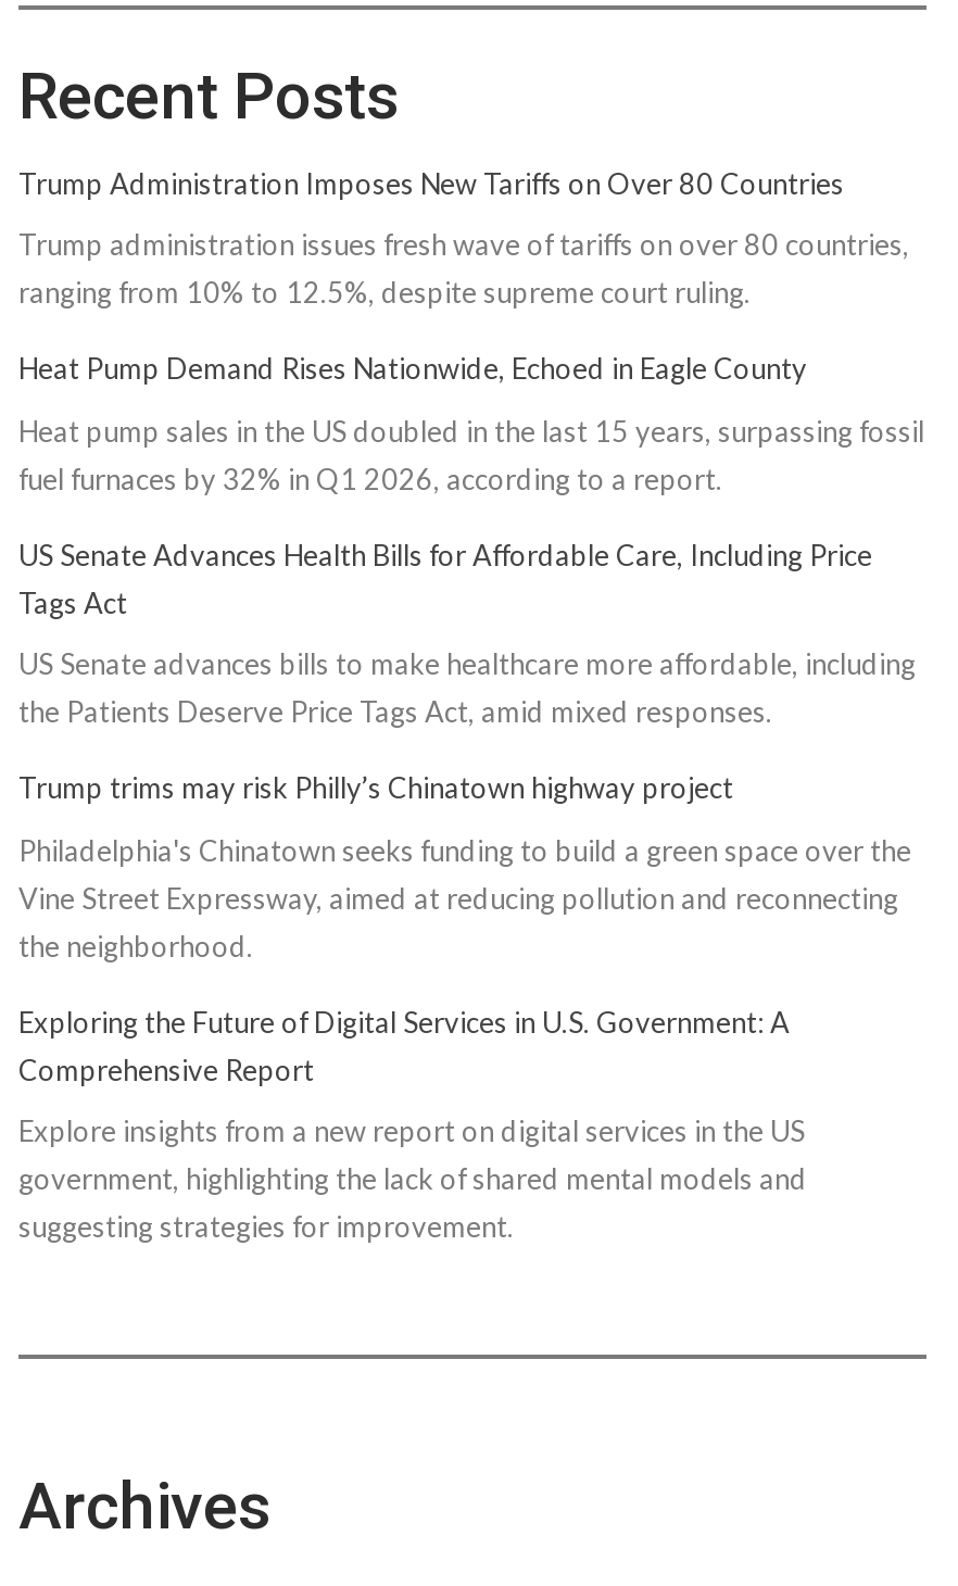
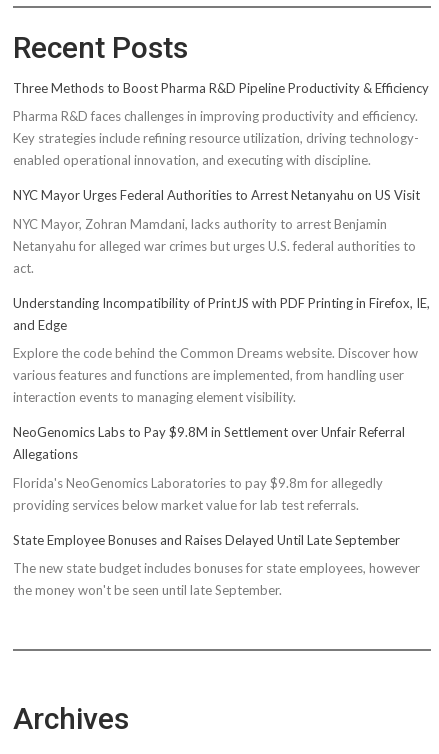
- Trump Administration Imposes New Tariffs on Over 80 Countries
+ Three Methods to Boost Pharma R&D Pipeline Productivity & Efficiency

- Trump administration issues fresh wave of tariffs on over 80 countries,
- ranging from 10% to 12.5%, despite supreme court ruling.
+ Pharma R&D faces challenges in improving productivity and efficiency.
+ Key strategies include refining resource utilization, driving technology-
+ enabled operational innovation, and executing with discipline.

- Heat Pump Demand Rises Nationwide, Echoed in Eagle County
+ NYC Mayor Urges Federal Authorities to Arrest Netanyahu on US Visit

- Heat pump sales in the US doubled in the last 15 years, surpassing fossil
- fuel furnaces by 32% in Q1 2026, according to a report.
+ NYC Mayor, Zohran Mamdani, lacks authority to arrest Benjamin
+ Netanyahu for alleged war crimes but urges U.S. federal authorities to
+ act.

- US Senate Advances Health Bills for Affordable Care, Including Price
- Tags Act
+ Understanding Incompatibility of PrintJS with PDF Printing in Firefox, IE,
+ and Edge

- US Senate advances bills to make healthcare more affordable, including
- the Patients Deserve Price Tags Act, amid mixed responses.
+ Explore the code behind the Common Dreams website. Discover how
+ various features and functions are implemented, from handling user
+ interaction events to managing element visibility.

- Trump trims may risk Philly’s Chinatown highway project
+ NeoGenomics Labs to Pay $9.8M in Settlement over Unfair Referral
+ Allegations

- Philadelphia's Chinatown seeks funding to build a green space over the
- Vine Street Expressway, aimed at reducing pollution and reconnecting
- the neighborhood.
+ Florida's NeoGenomics Laboratories to pay $9.8m for allegedly
+ providing services below market value for lab test referrals.

- Exploring the Future of Digital Services in U.S. Government: A
- Comprehensive Report
+ State Employee Bonuses and Raises Delayed Until Late September

- Explore insights from a new report on digital services in the US
- government, highlighting the lack of shared mental models and
- suggesting strategies for improvement.
+ The new state budget includes bonuses for state employees, however
+ the money won't be seen until late September.
